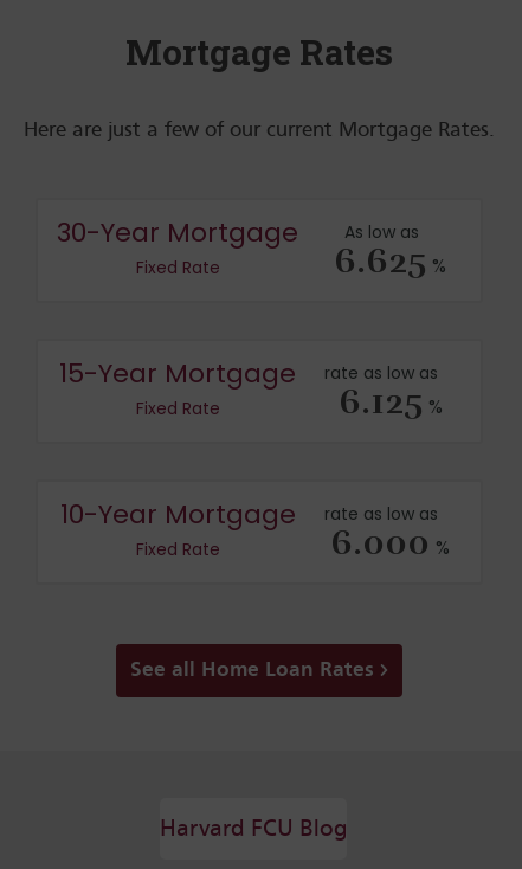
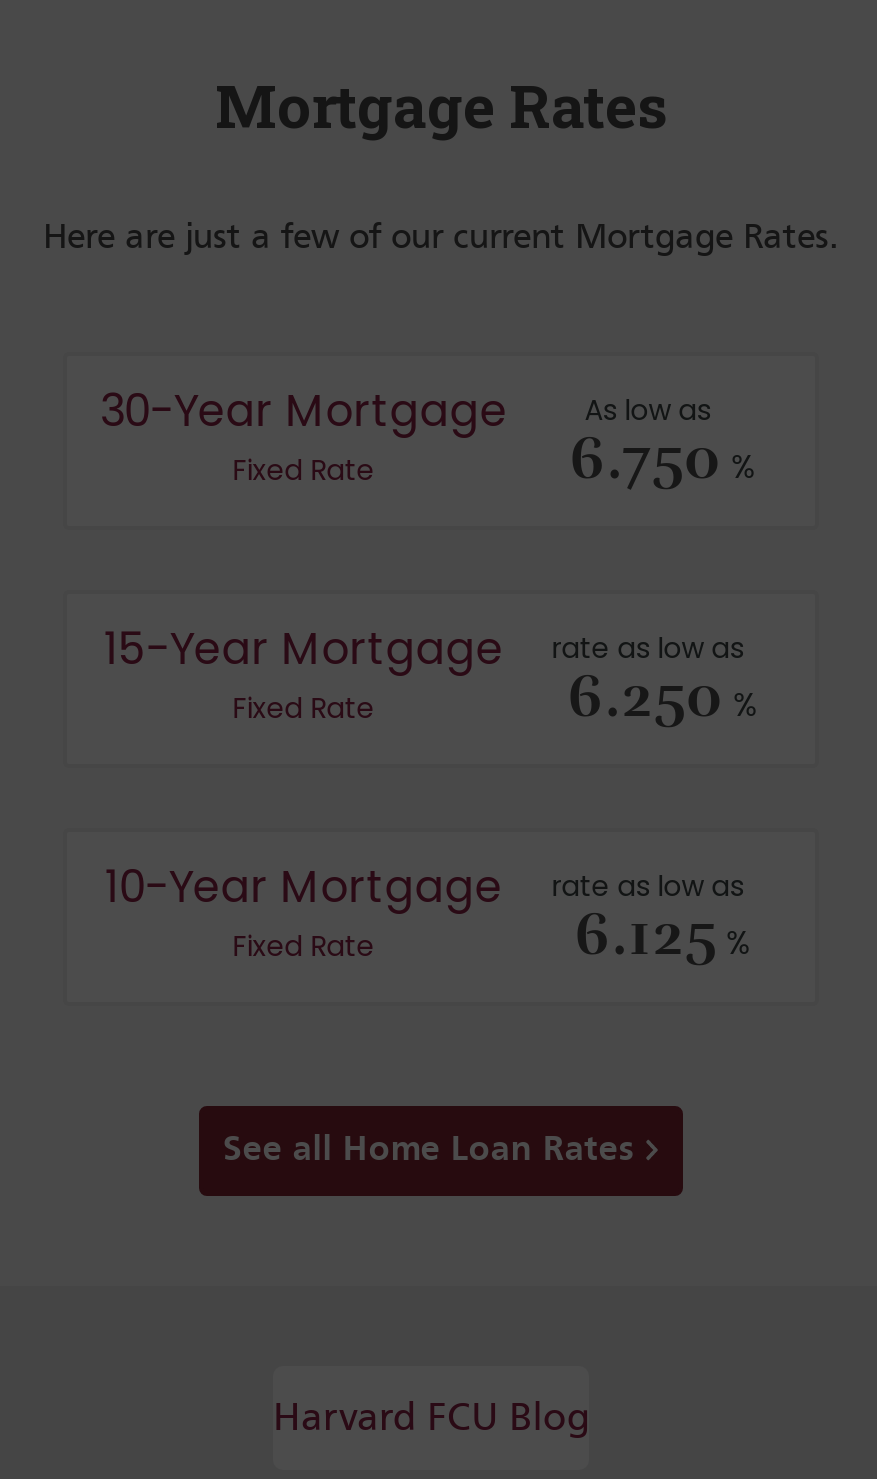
- 6.625 %
+ 6.750 %

- 6.125 %
+ 6.250 %

- 6.000 %
+ 6.125 %
